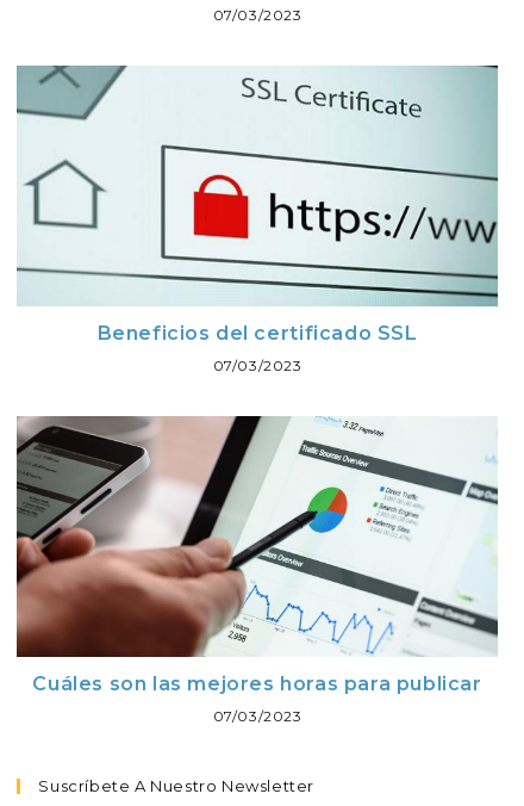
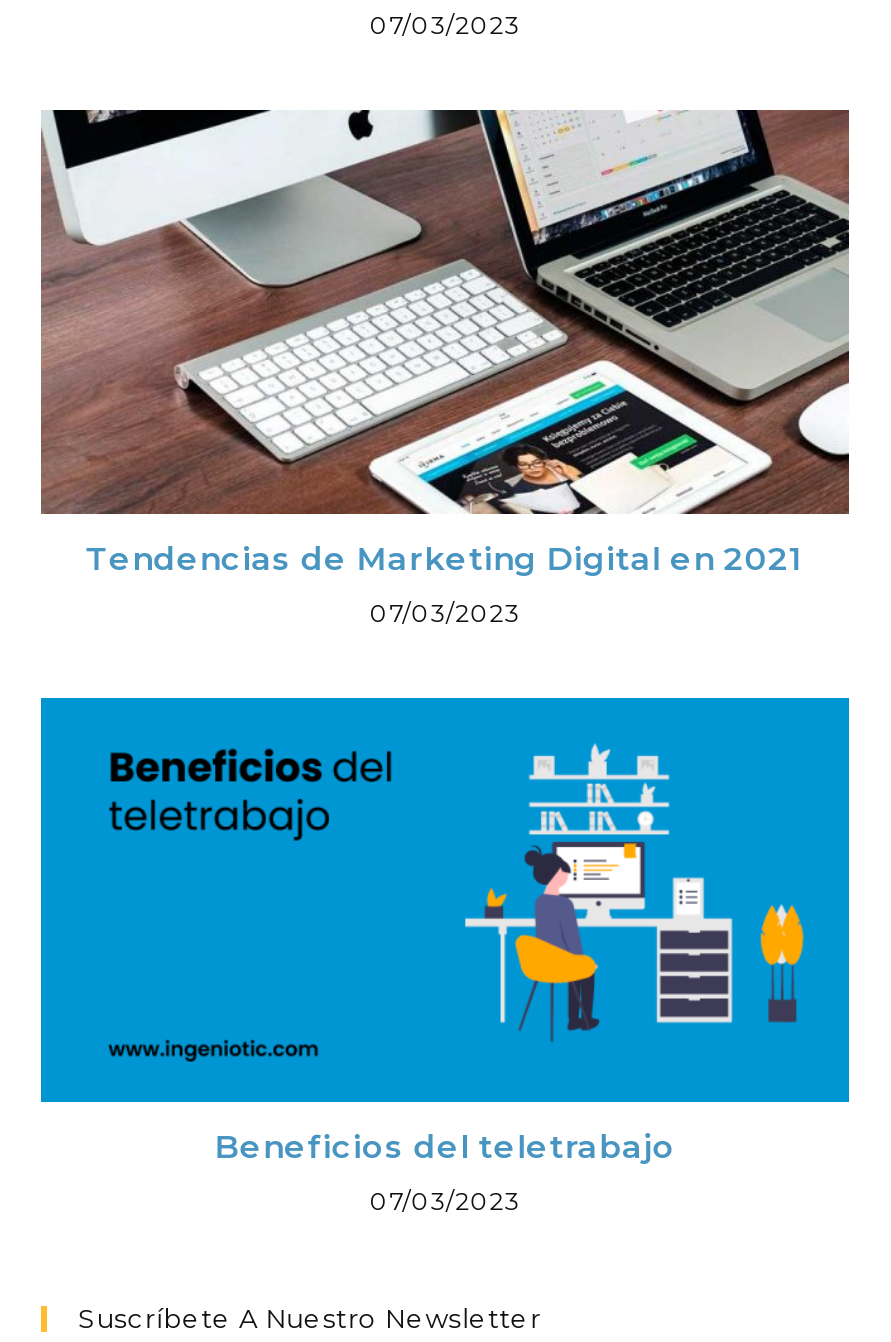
- [image]
- Beneficios del certificado SSL
+ [image]
+ Tendencias de Marketing Digital en 2021

- [image]
- Cuáles son las mejores horas para publicar
+ [image]
+ Beneficios del teletrabajo
